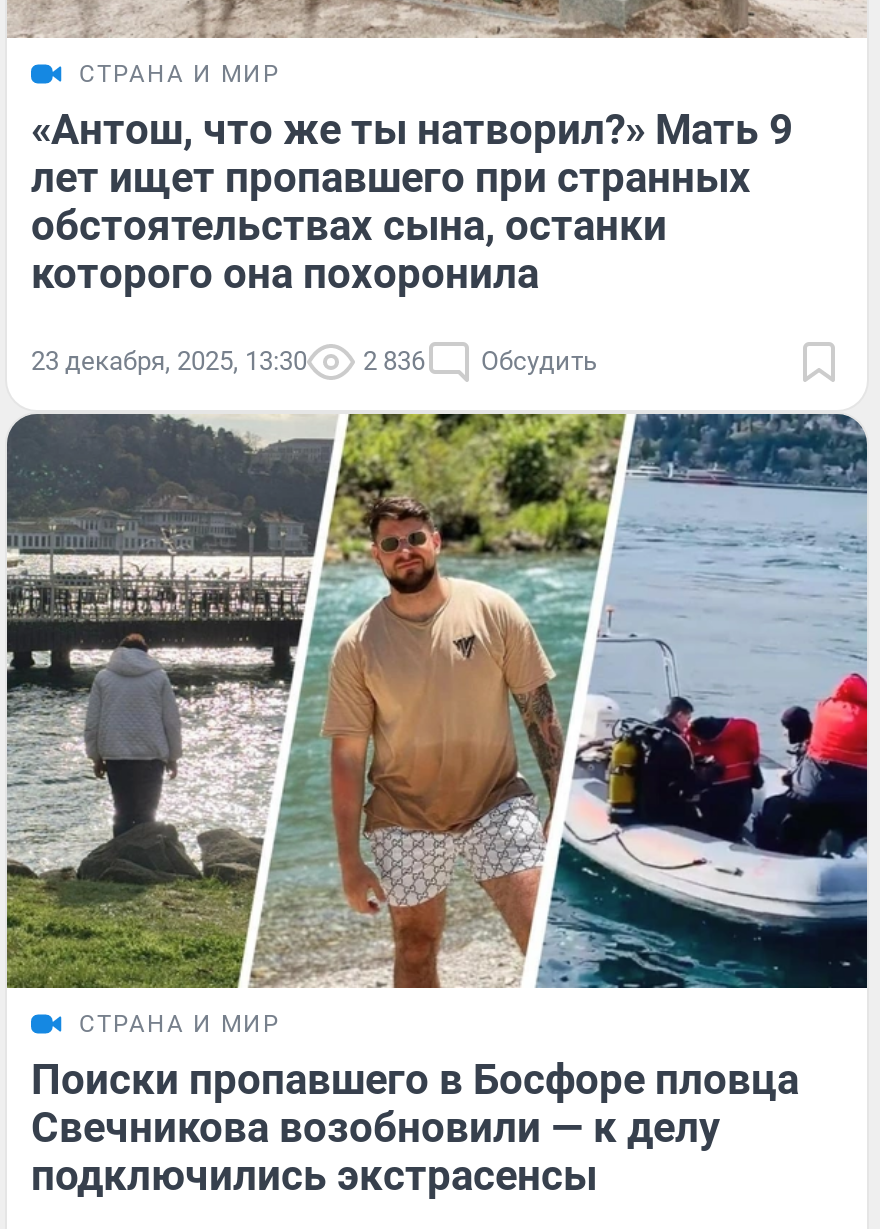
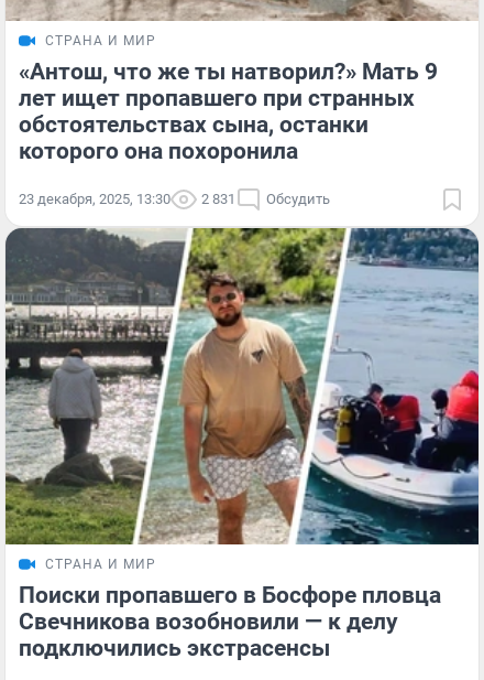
- 23 декабря, 2025, 13:30 2 836 Обсудить
+ 23 декабря, 2025, 13:30 2 831 Обсудить
